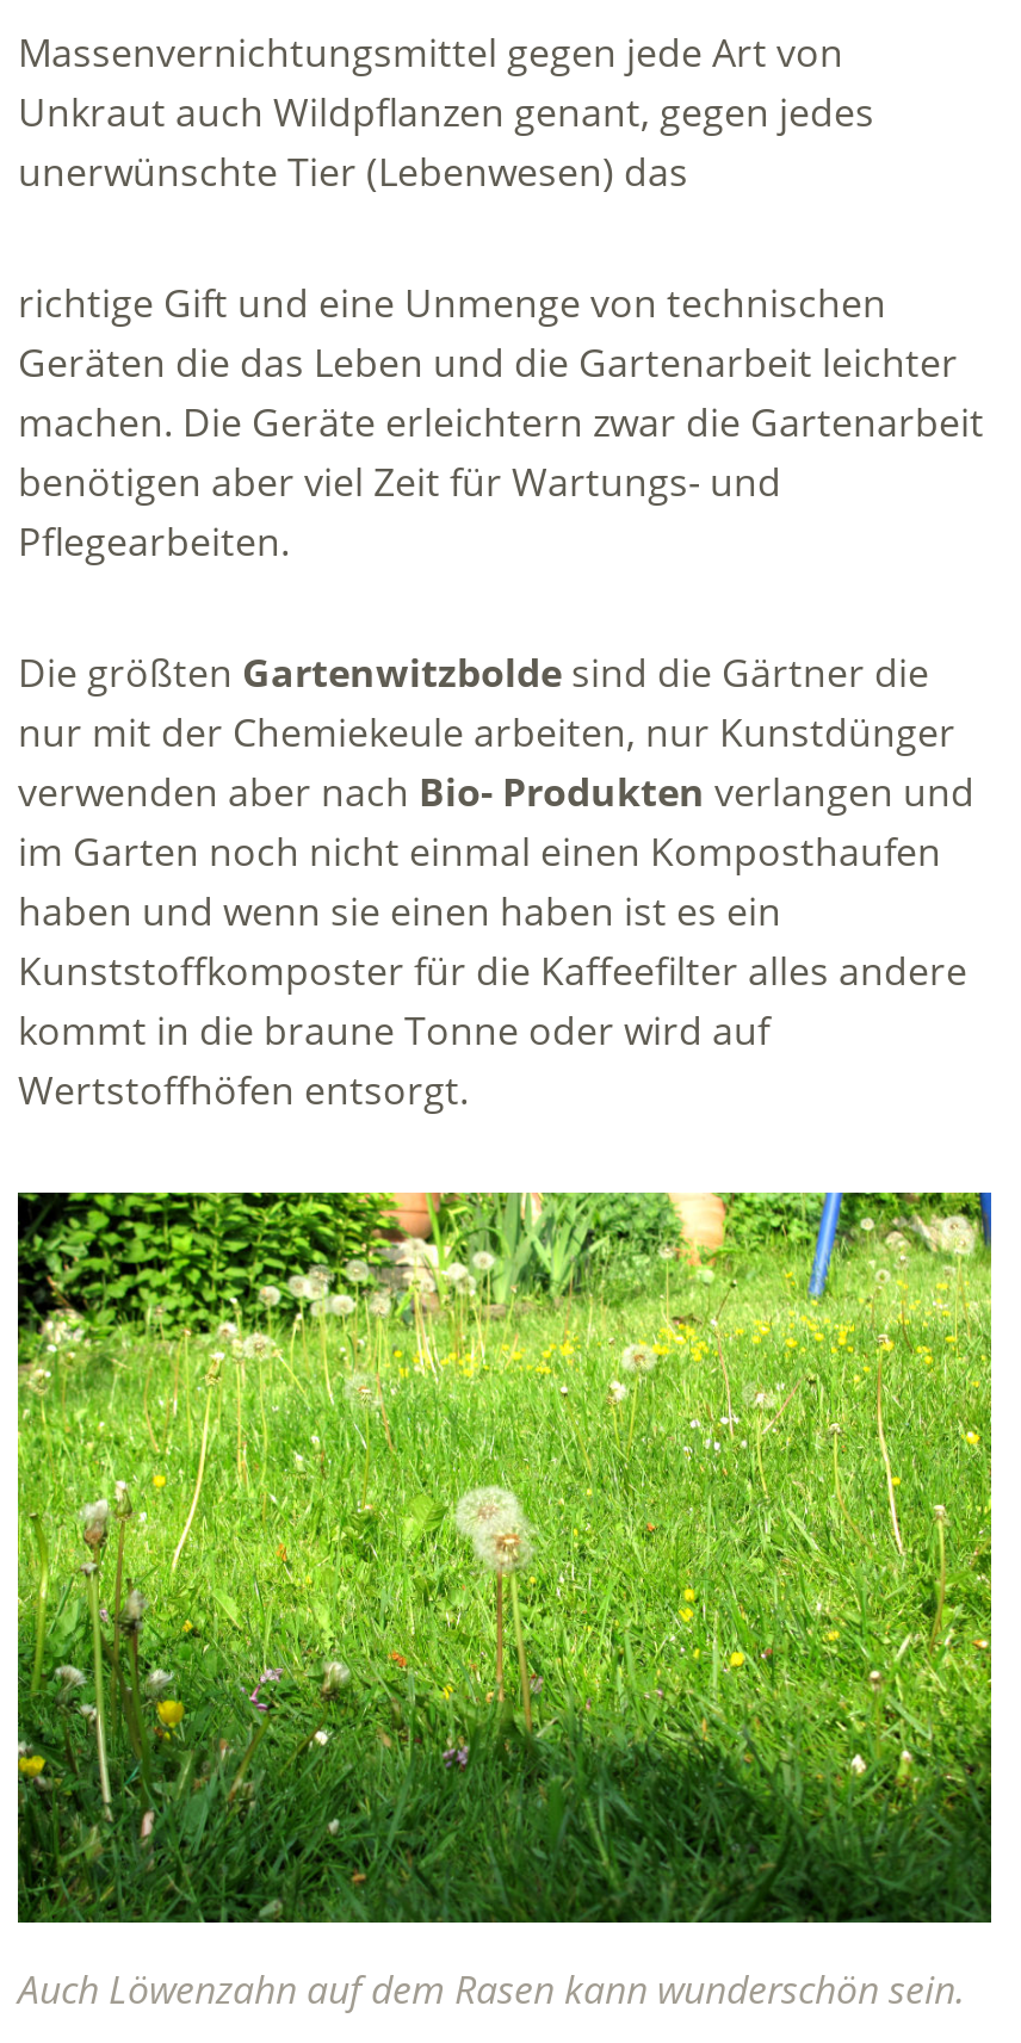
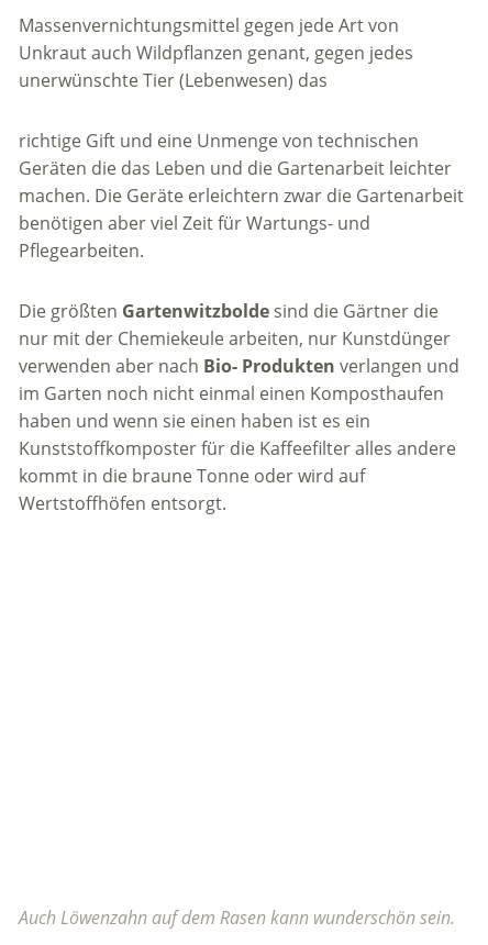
- [image]
